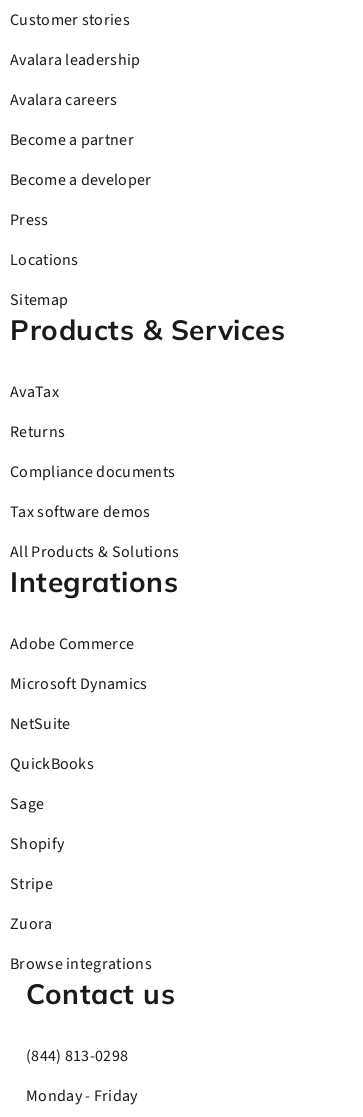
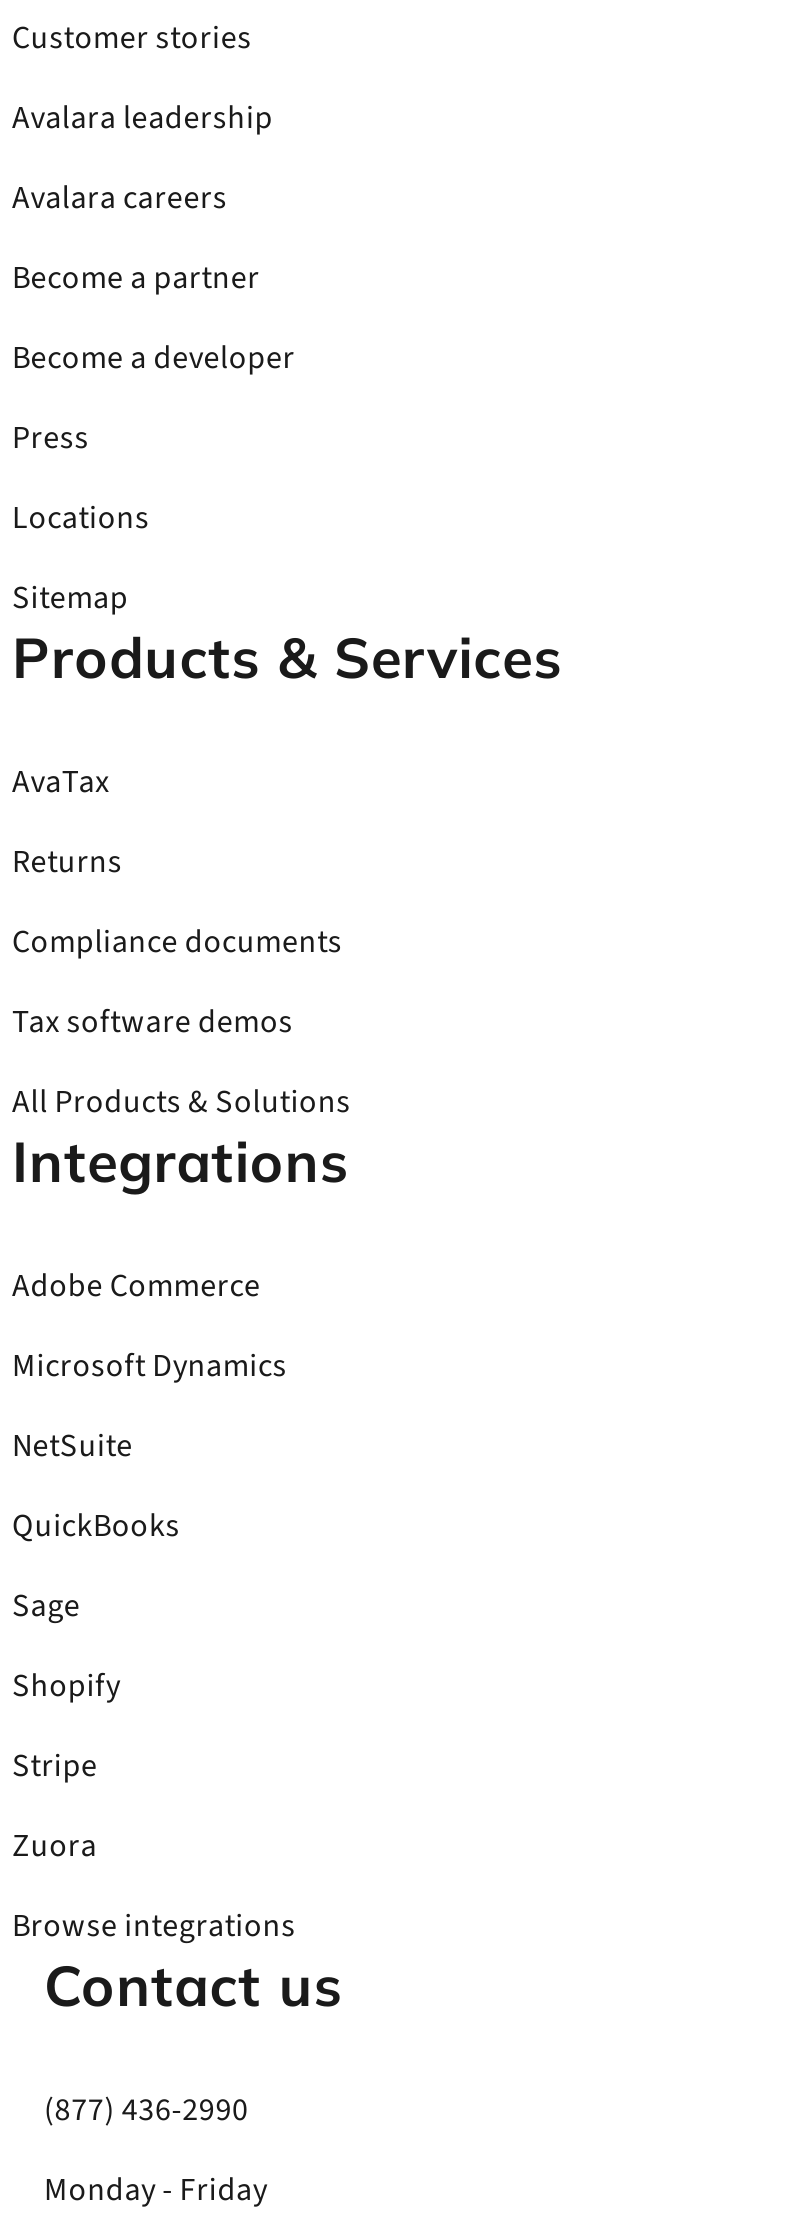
- (844) 813-0298
+ (877) 436-2990
